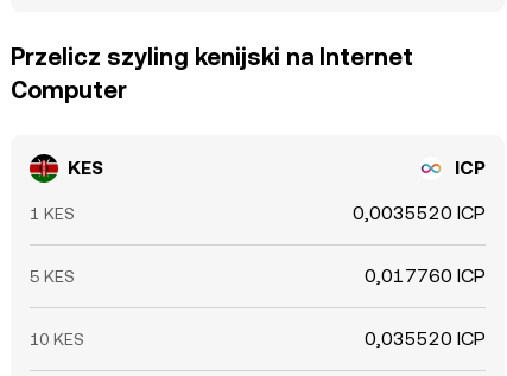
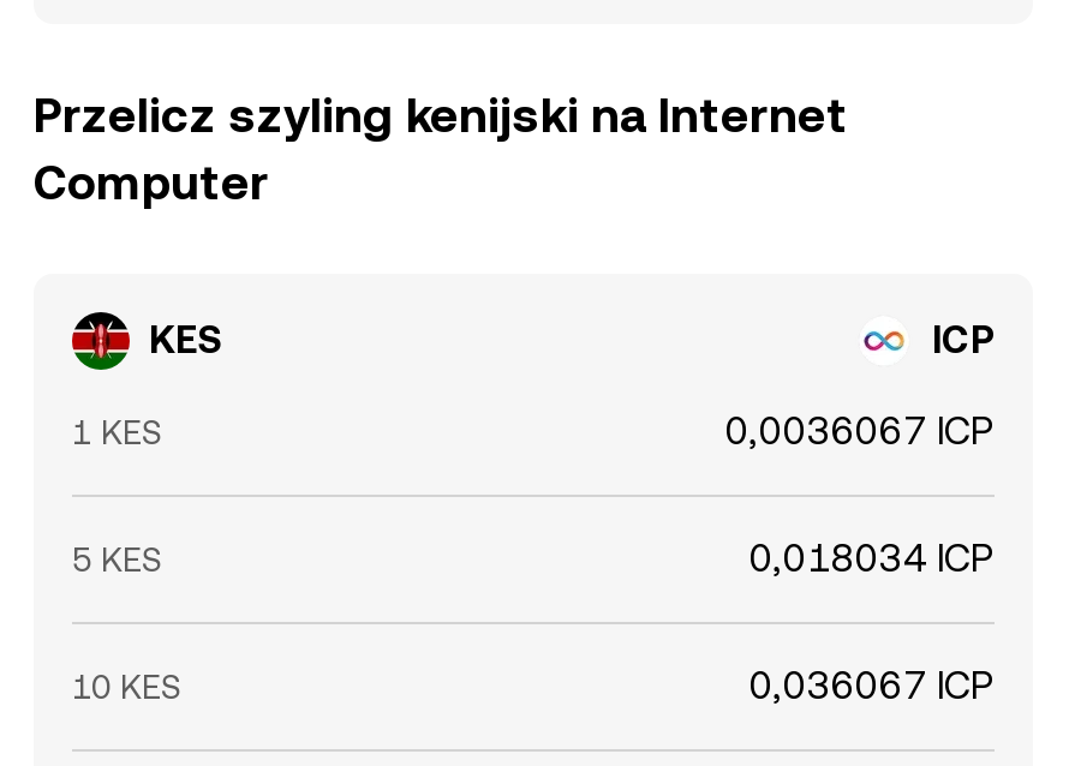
- 0,0035520 ICP
+ 0,0036067 ICP

- 0,017760 ICP
+ 0,018034 ICP

- 0,035520 ICP
+ 0,036067 ICP
